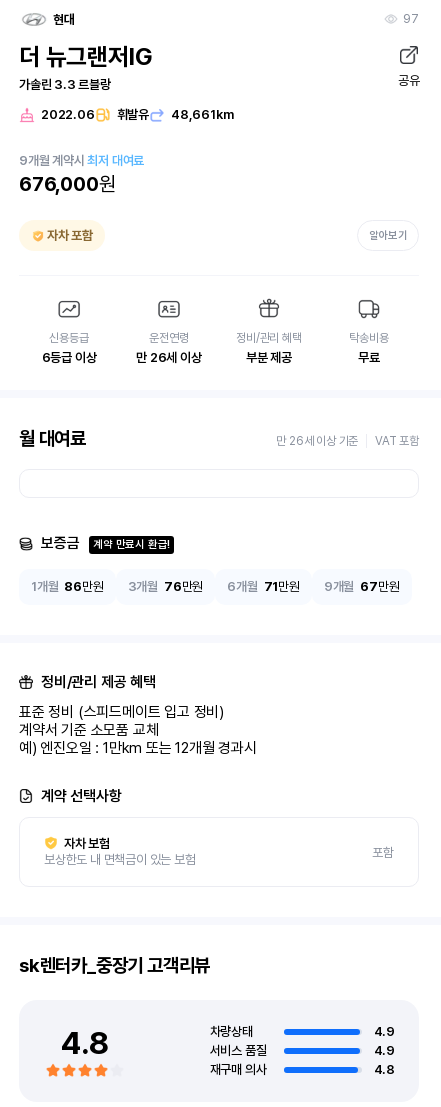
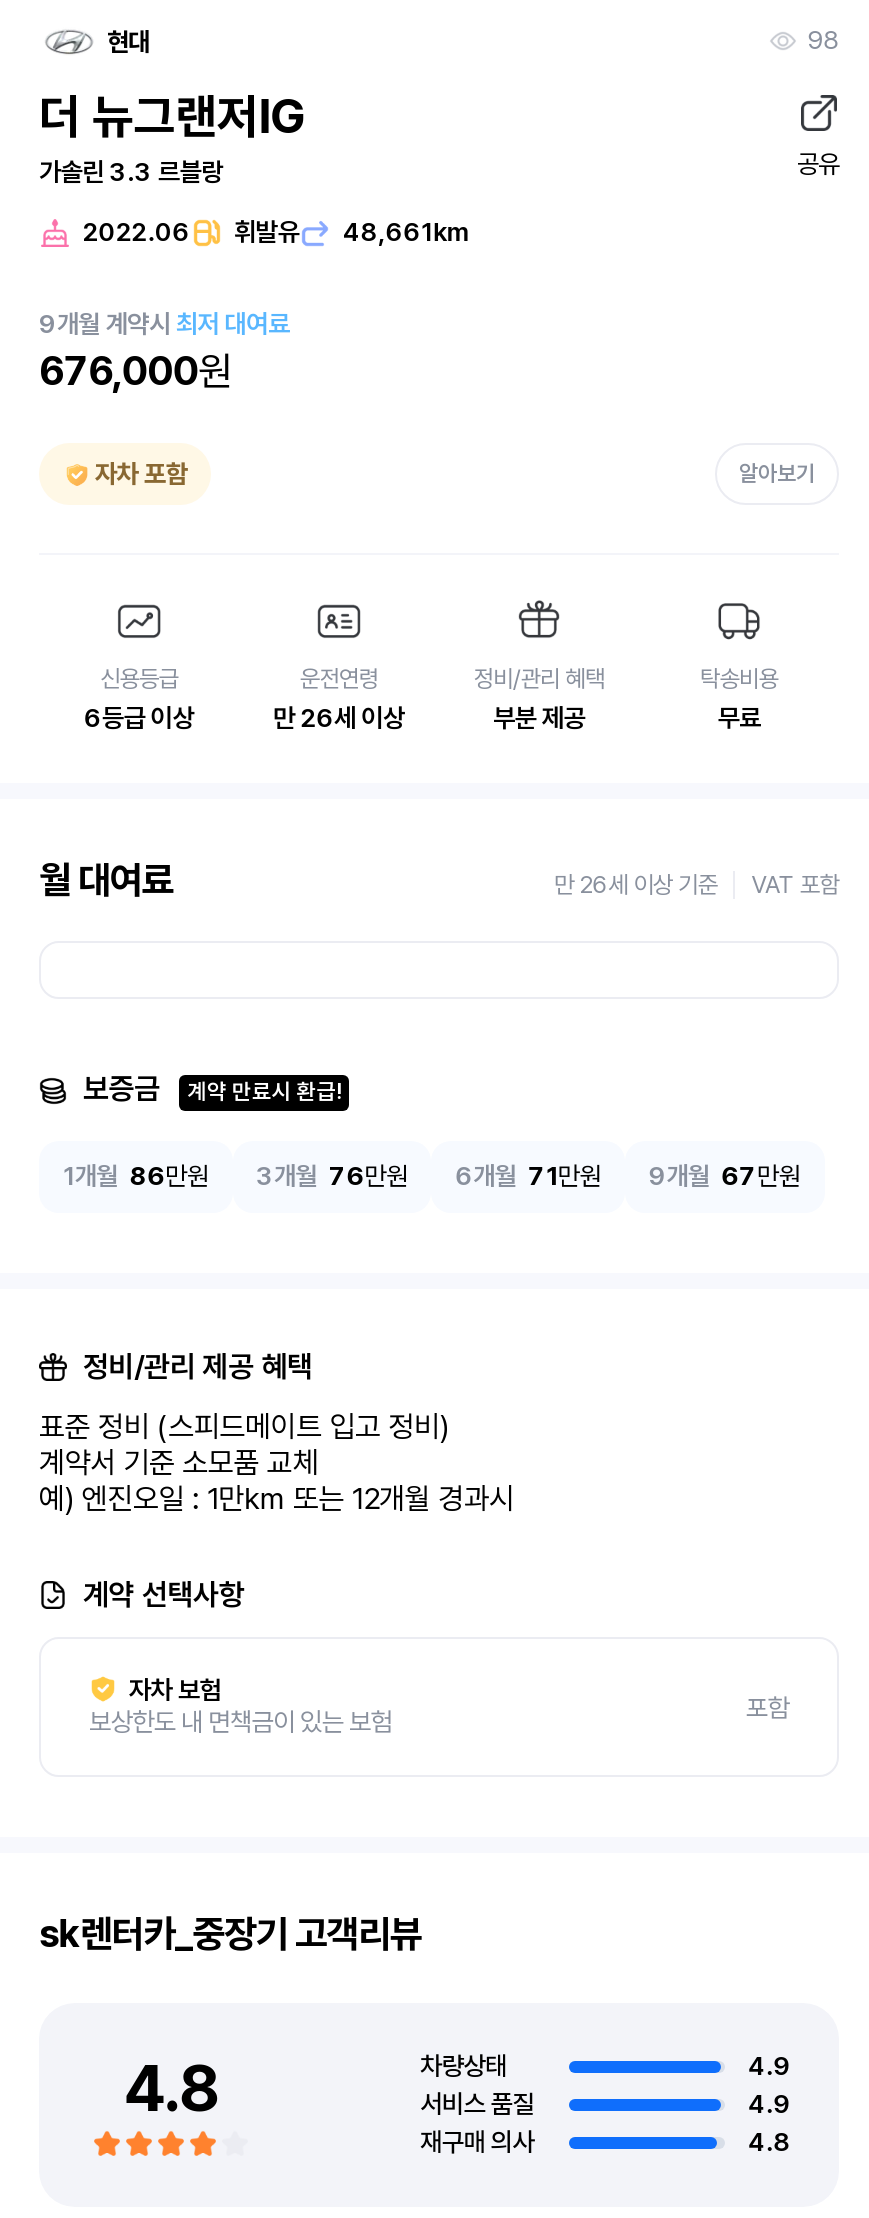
- 97
+ 98
